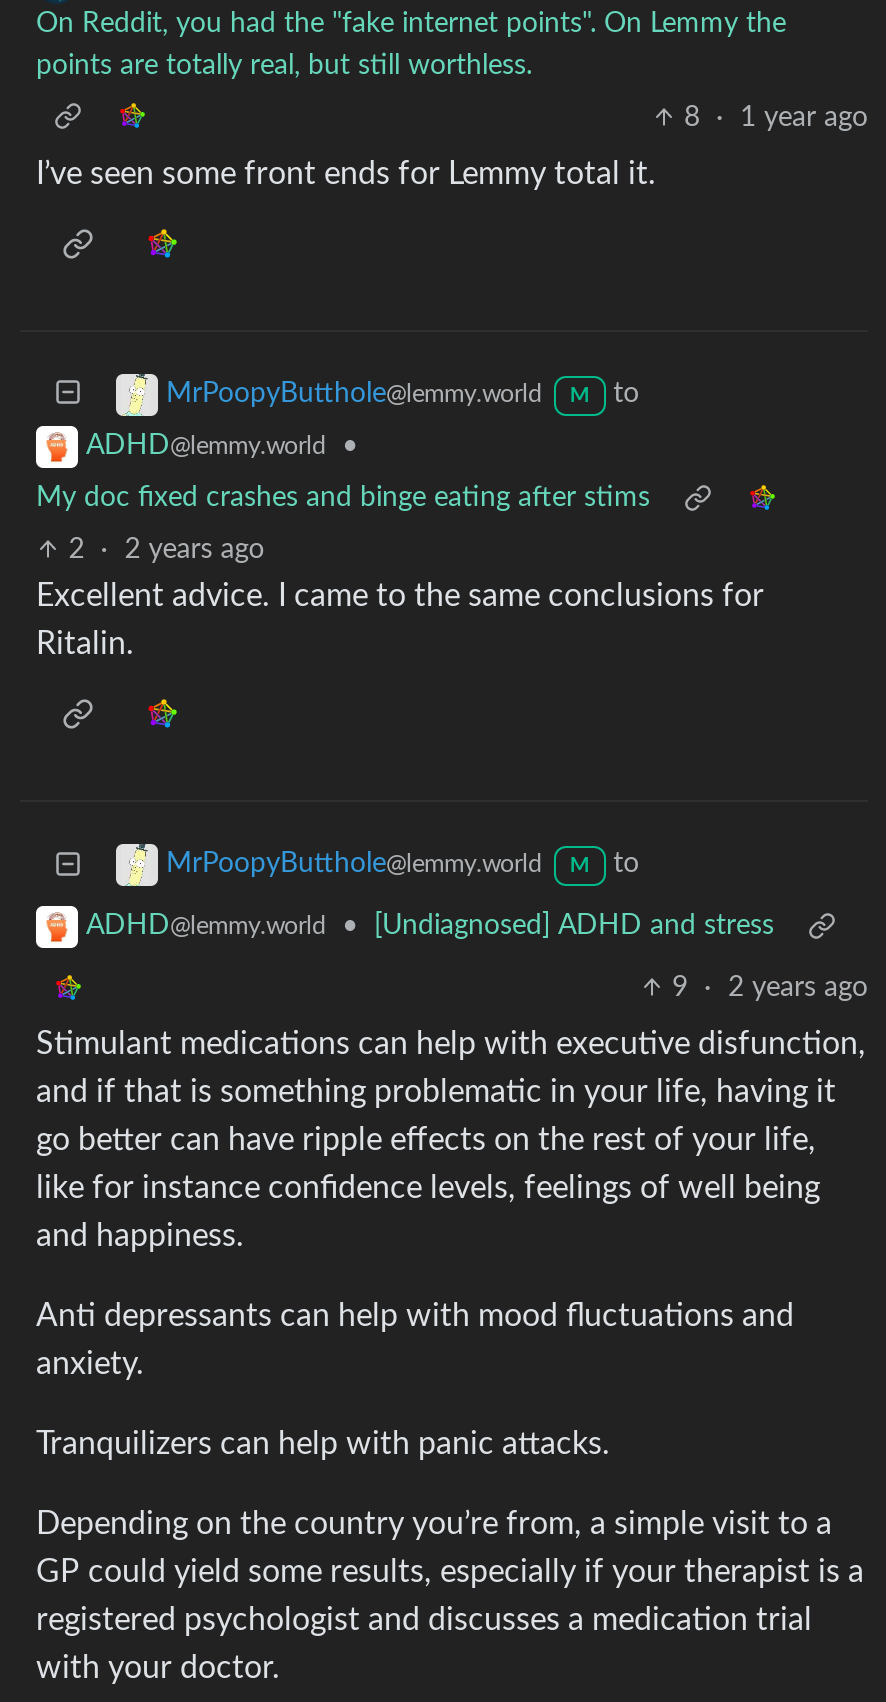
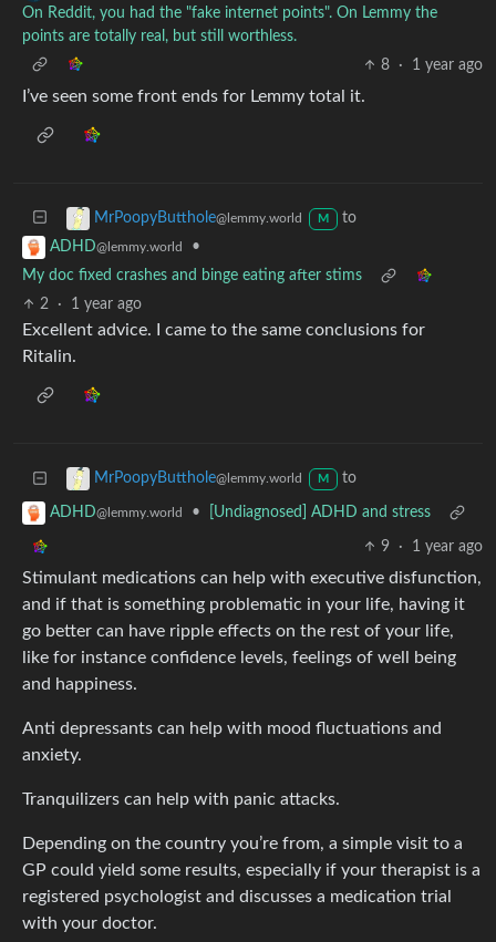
- 2 · 2 years ago
+ 2 · 1 year ago

- 9 · 2 years ago
+ 9 · 1 year ago
